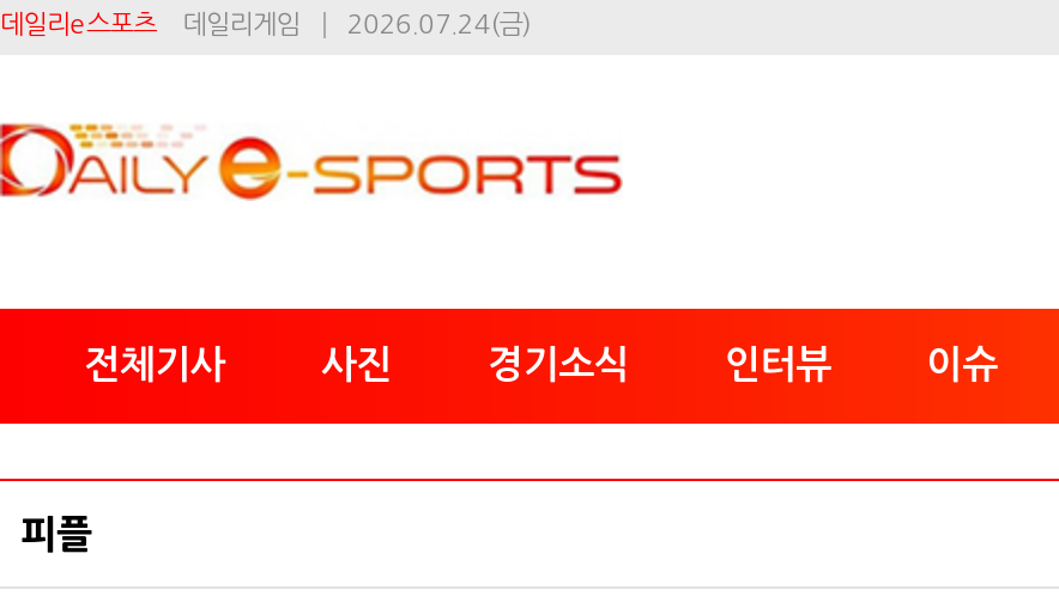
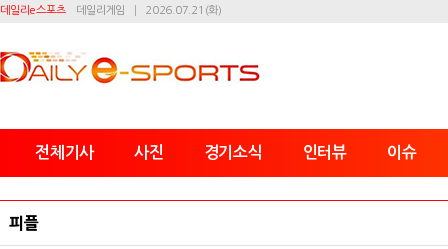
- 데일리e스포츠 데일리게임 2026.07.24(금)
+ 데일리e스포츠 데일리게임 2026.07.21(화)
